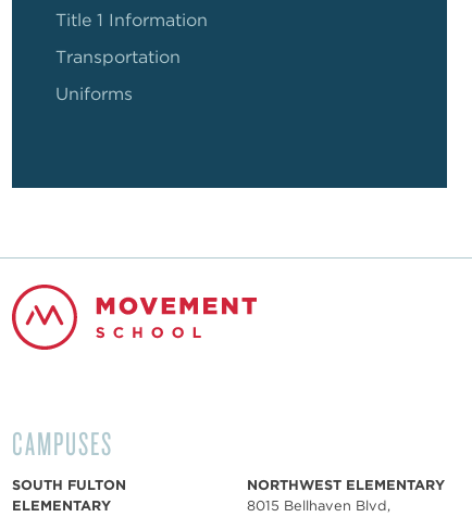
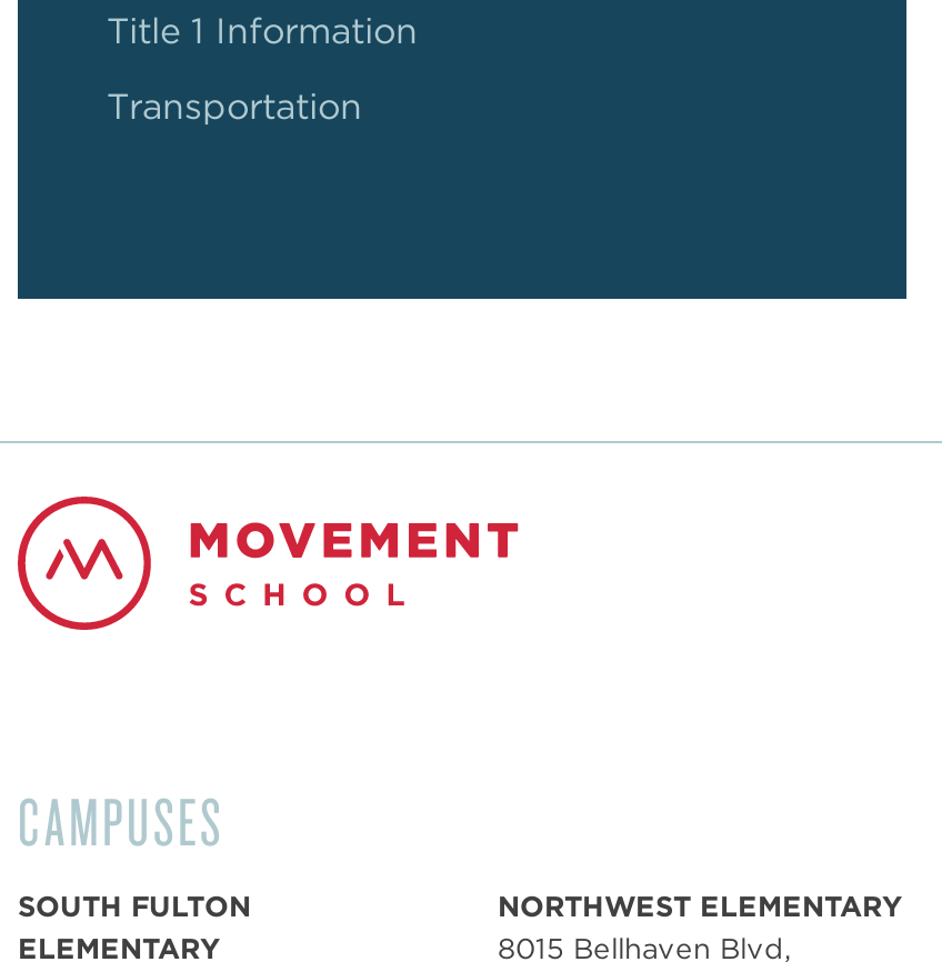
- Uniforms
